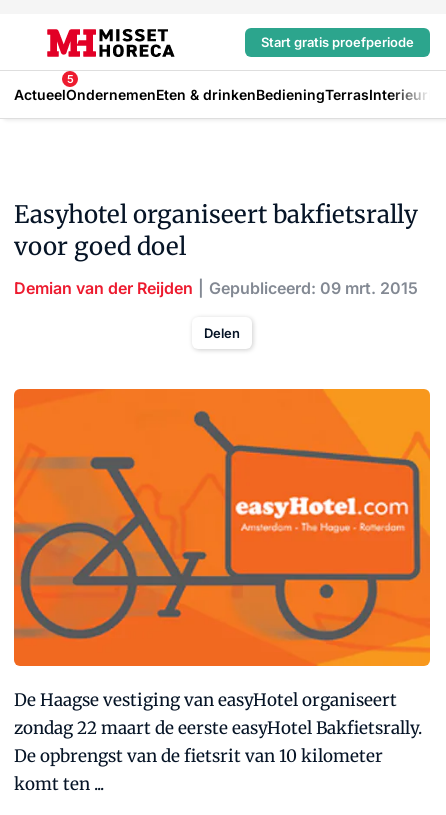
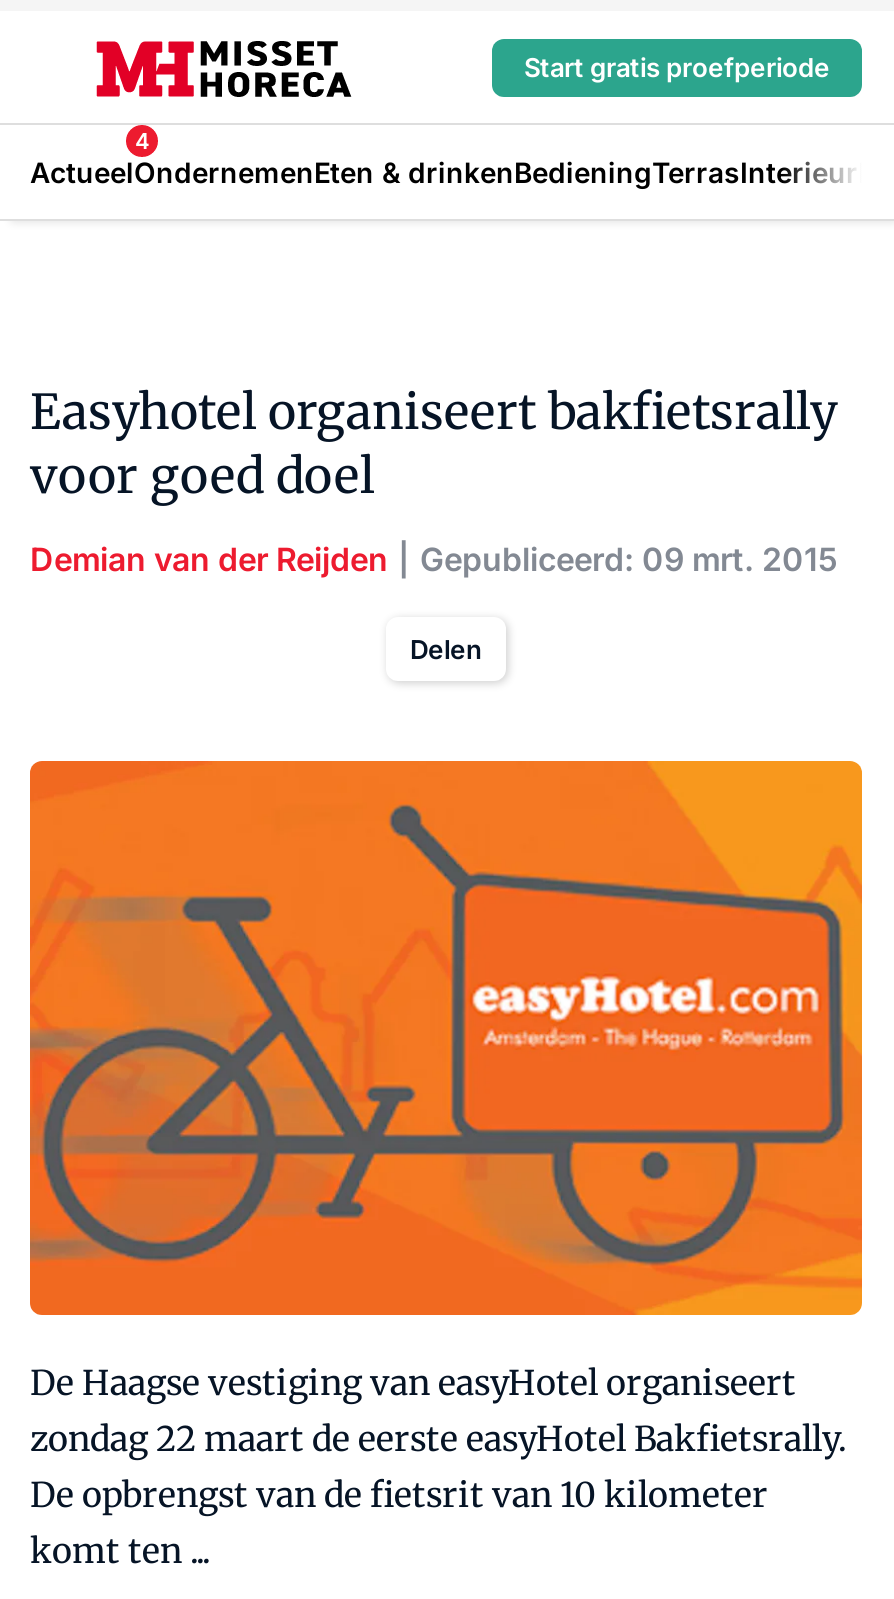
- 5
+ 4
